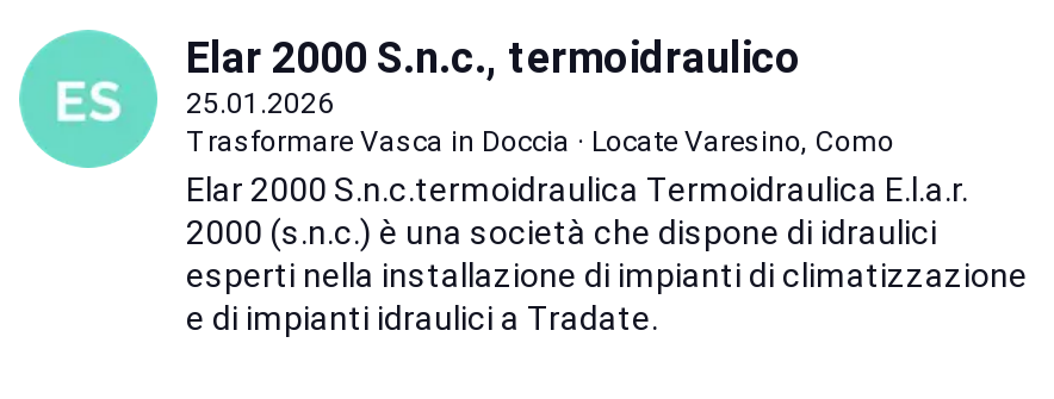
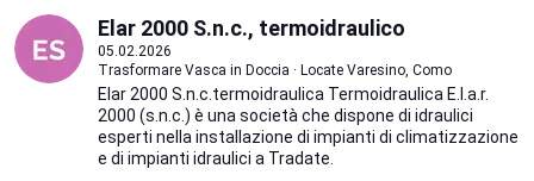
- [image]
- 25.01.2026
+ [image]
+ 05.02.2026
